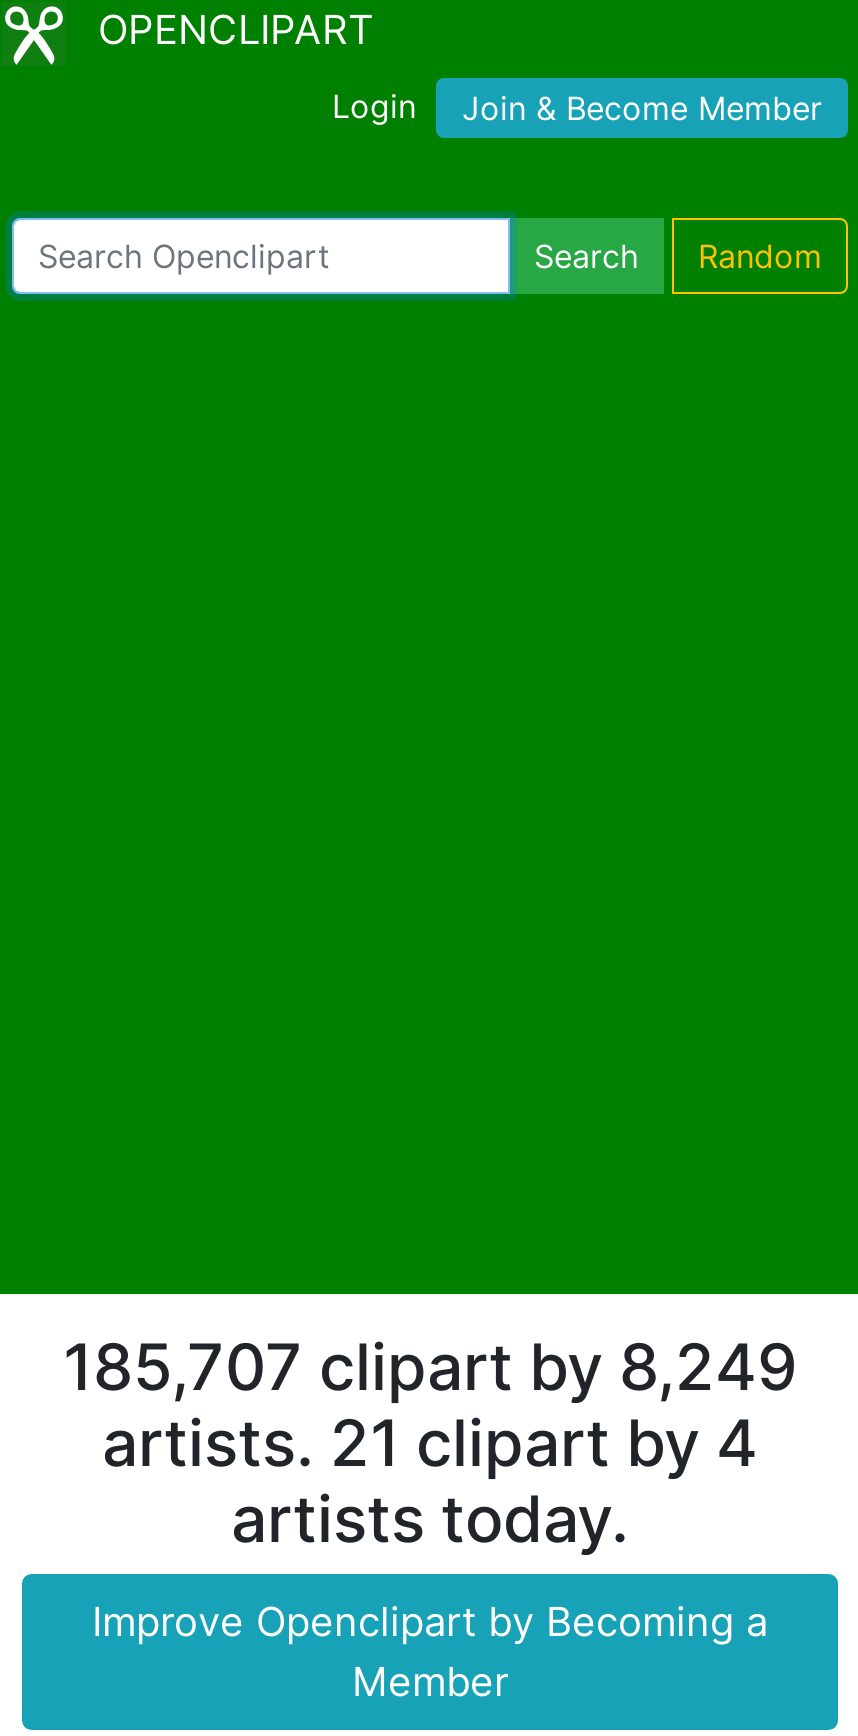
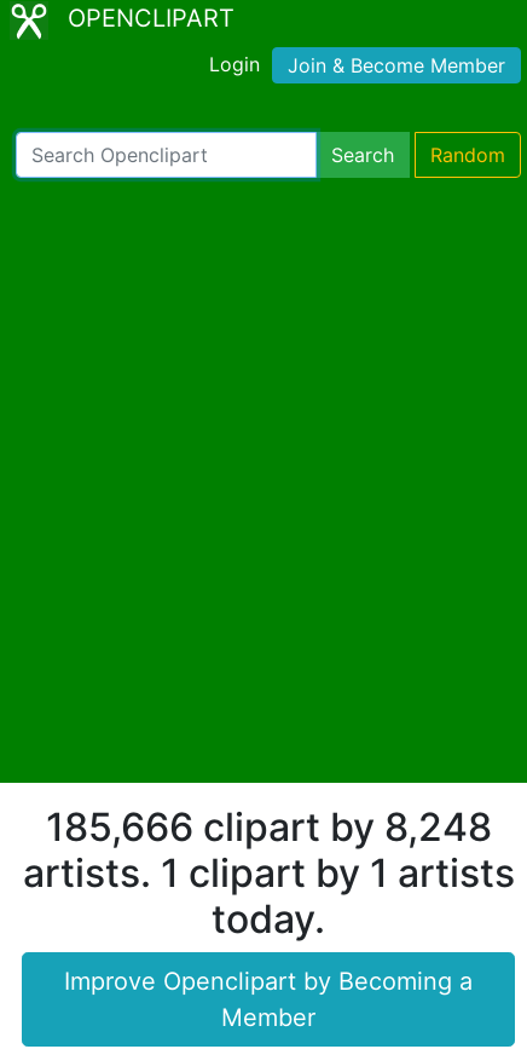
- 185,707 clipart by 8,249
- artists. 21 clipart by 4
- artists today.
+ 185,666 clipart by 8,248
+ artists. 1 clipart by 1 artists
+ today.
